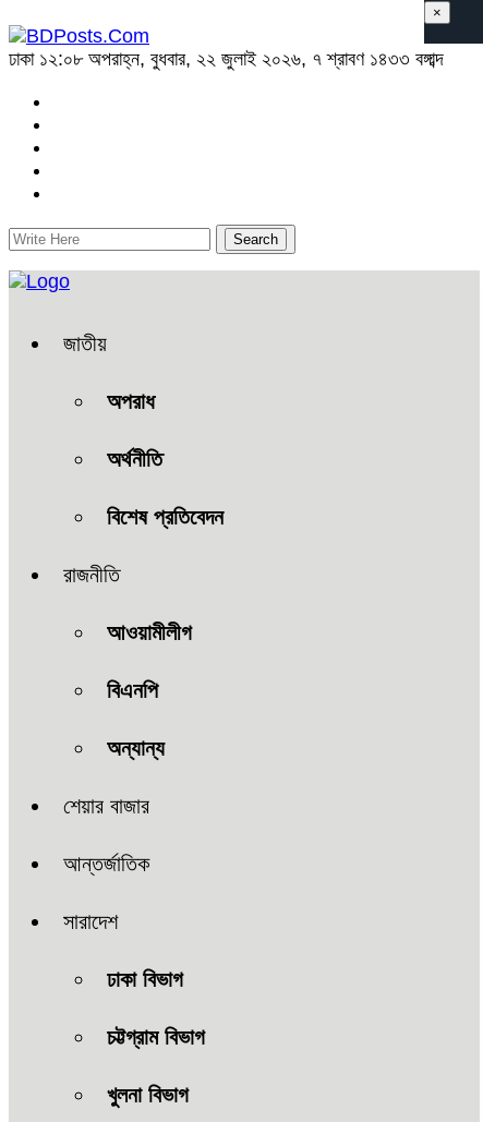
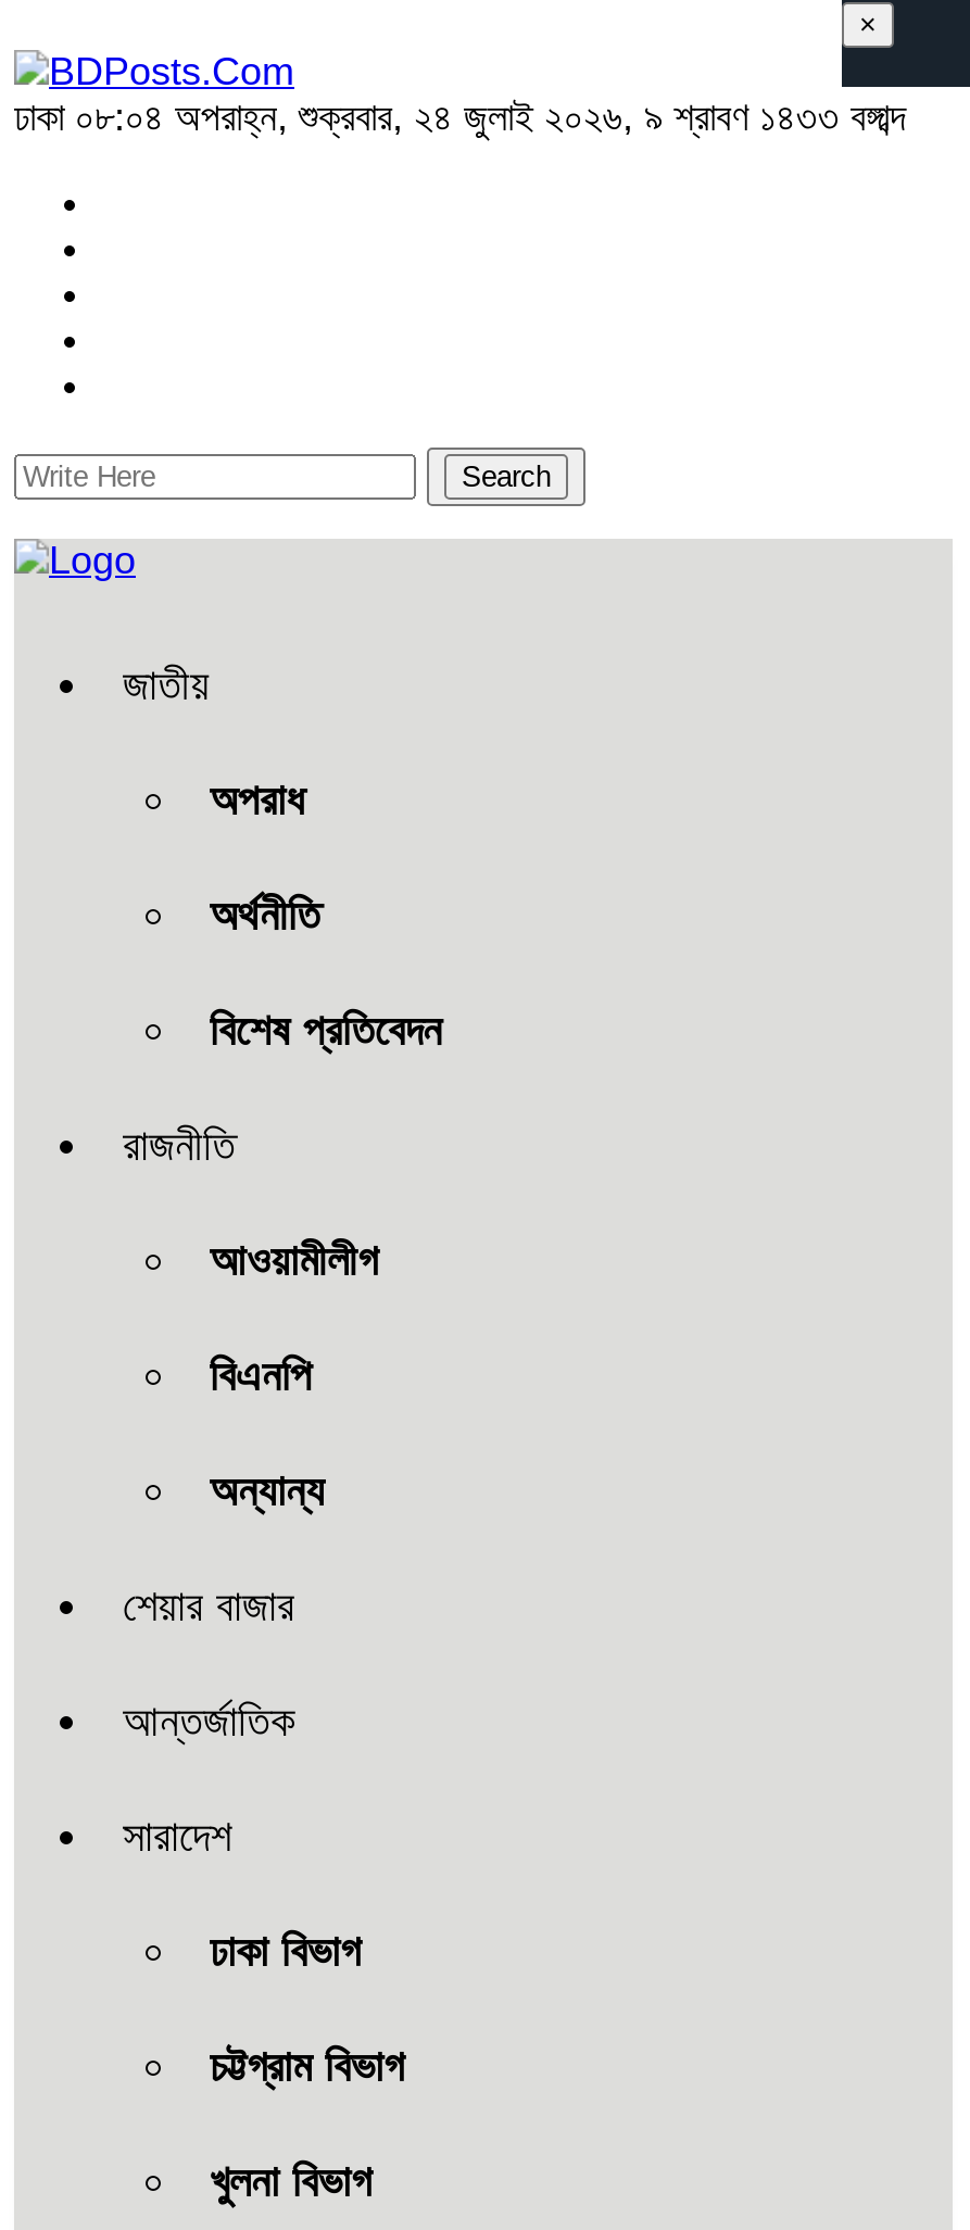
- ঢাকা ১২:০৮ অপরাহ্ন, বুধবার, ২২ জুলাই ২০২৬, ৭ শ্রাবণ ১৪৩৩ বঙ্গাব্দ
+ ঢাকা ০৮:০৪ অপরাহ্ন, শুক্রবার, ২৪ জুলাই ২০২৬, ৯ শ্রাবণ ১৪৩৩ বঙ্গাব্দ
